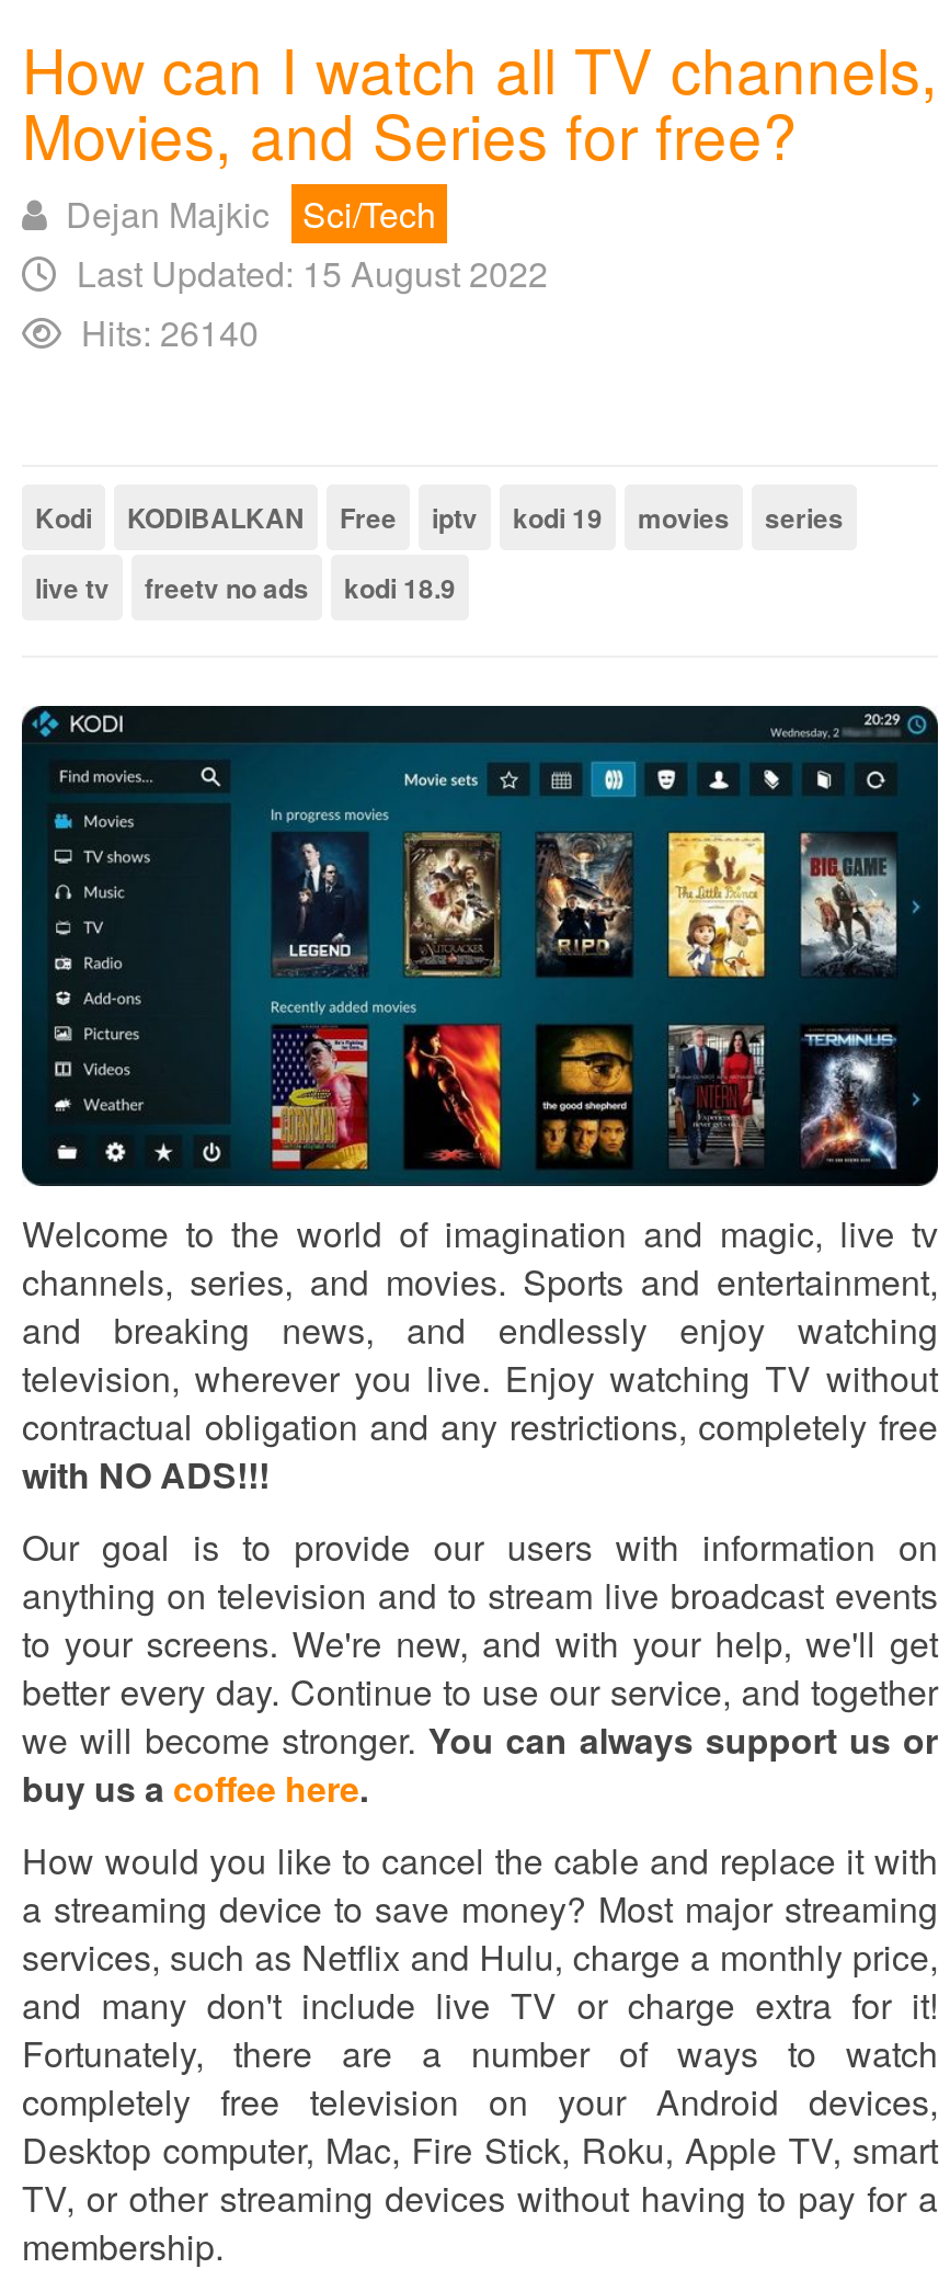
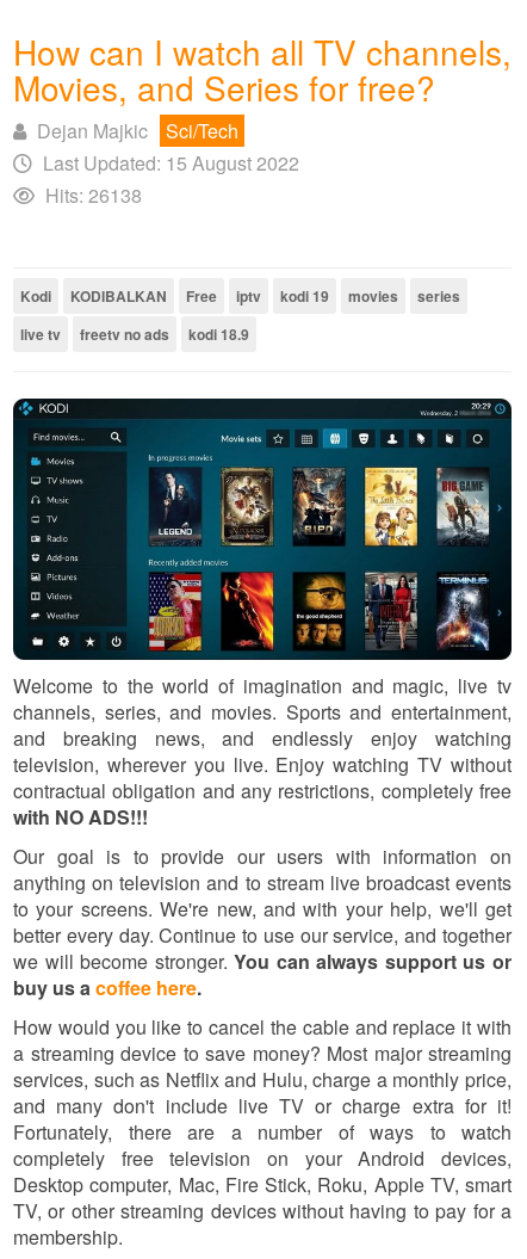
- Hits: 26140
+ Hits: 26138
